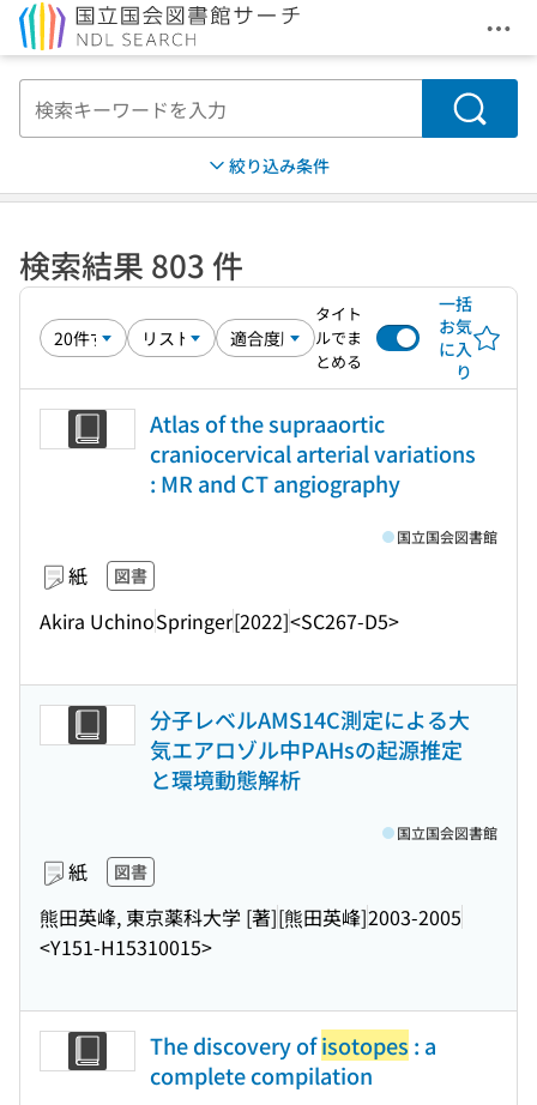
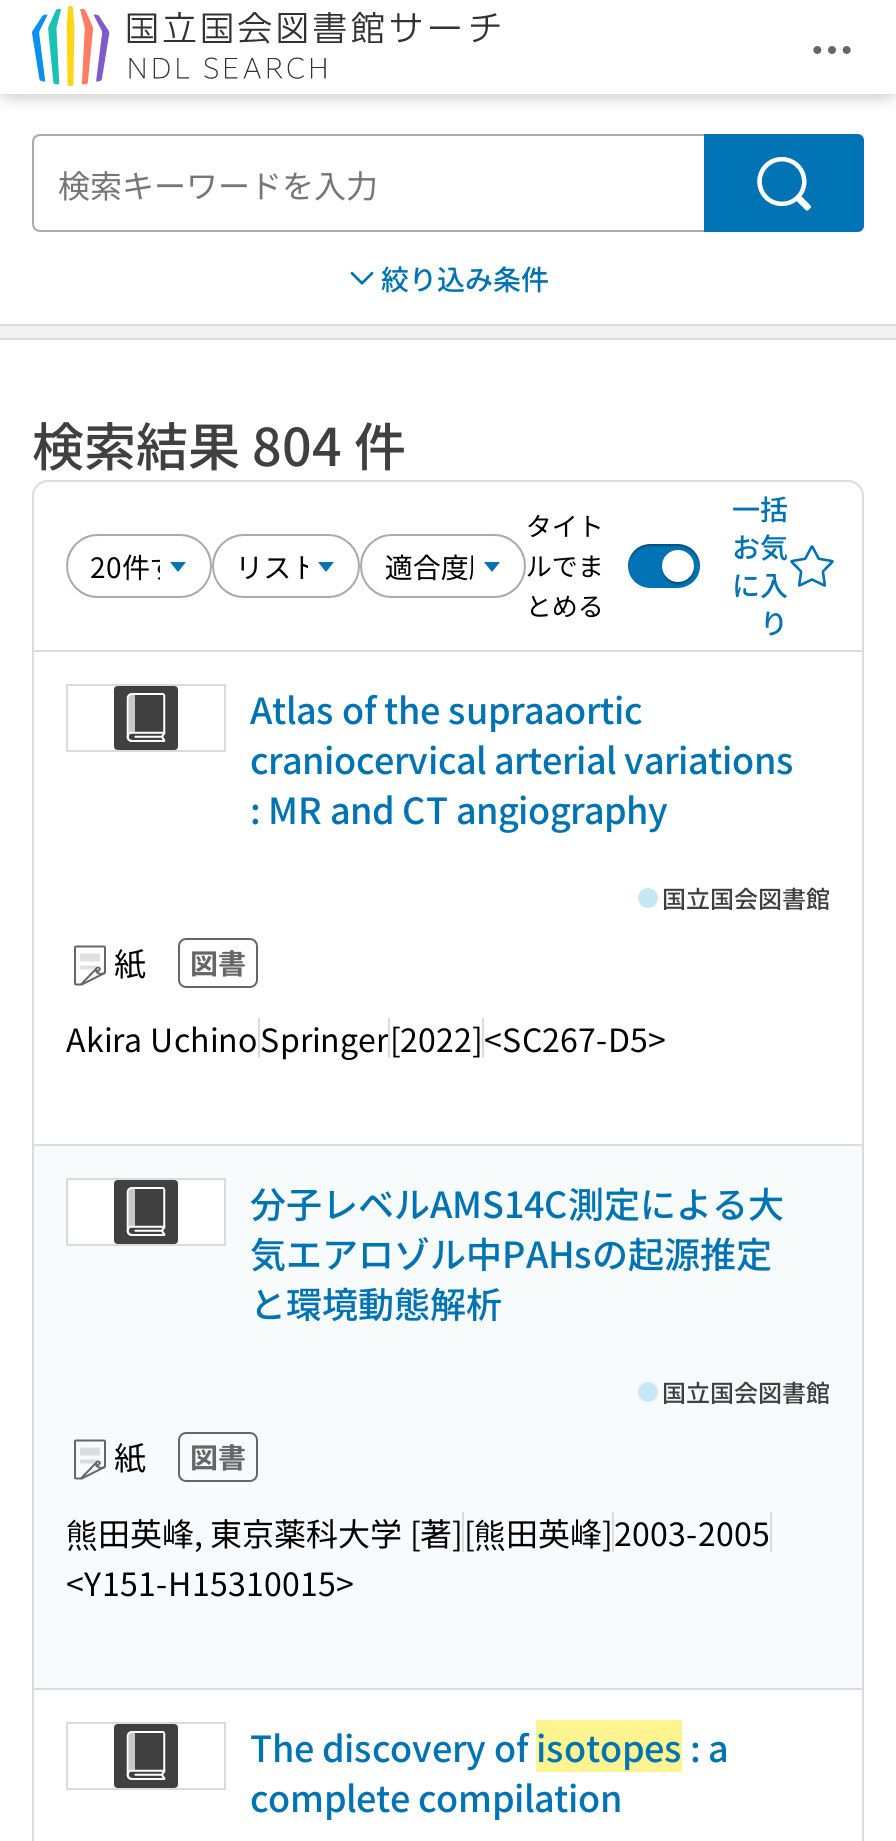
- 検索結果 803 件
+ 検索結果 804 件
